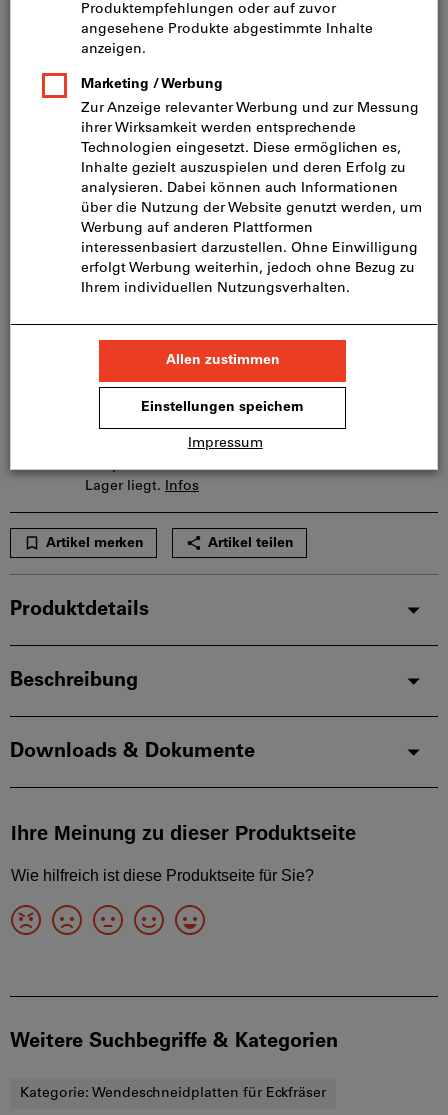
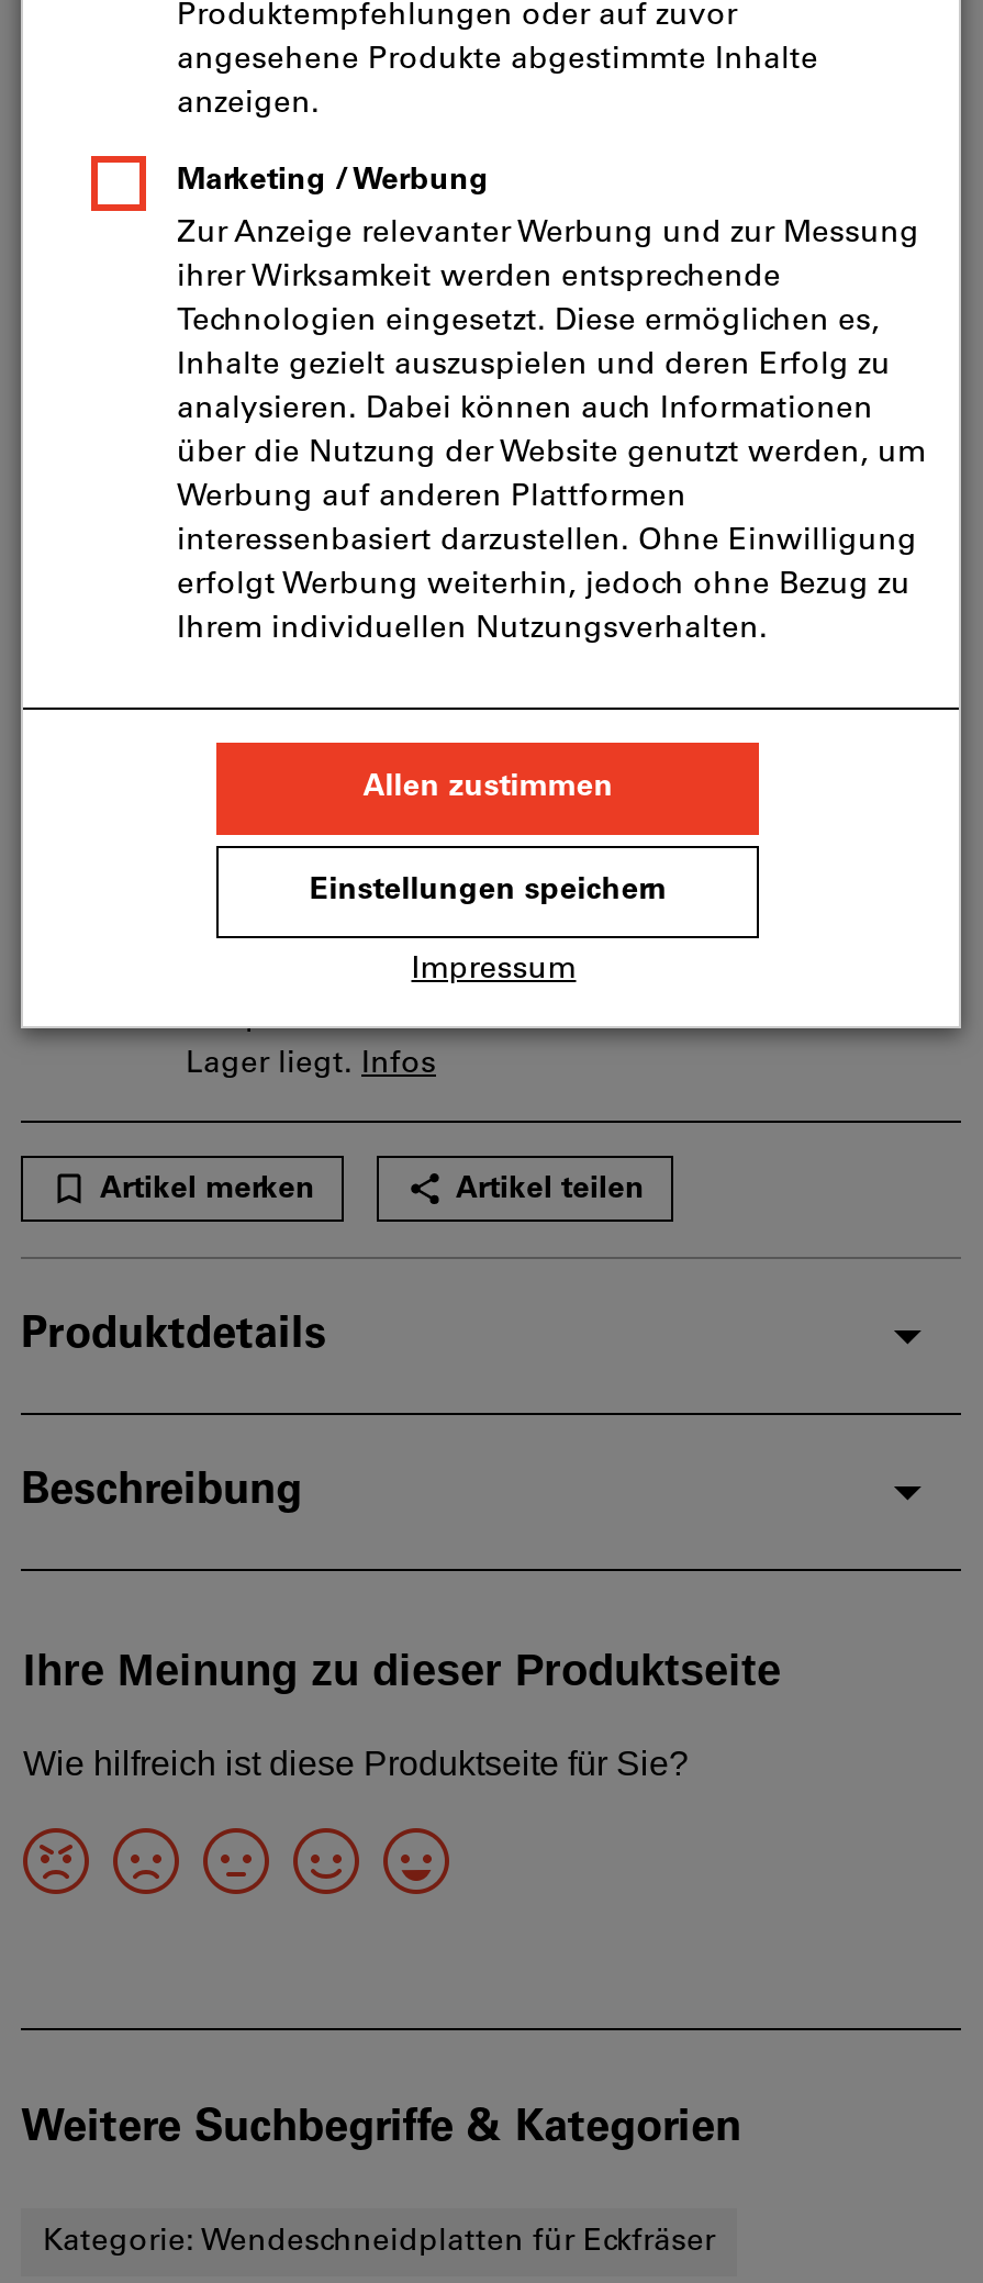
- Downloads & Dokumente
